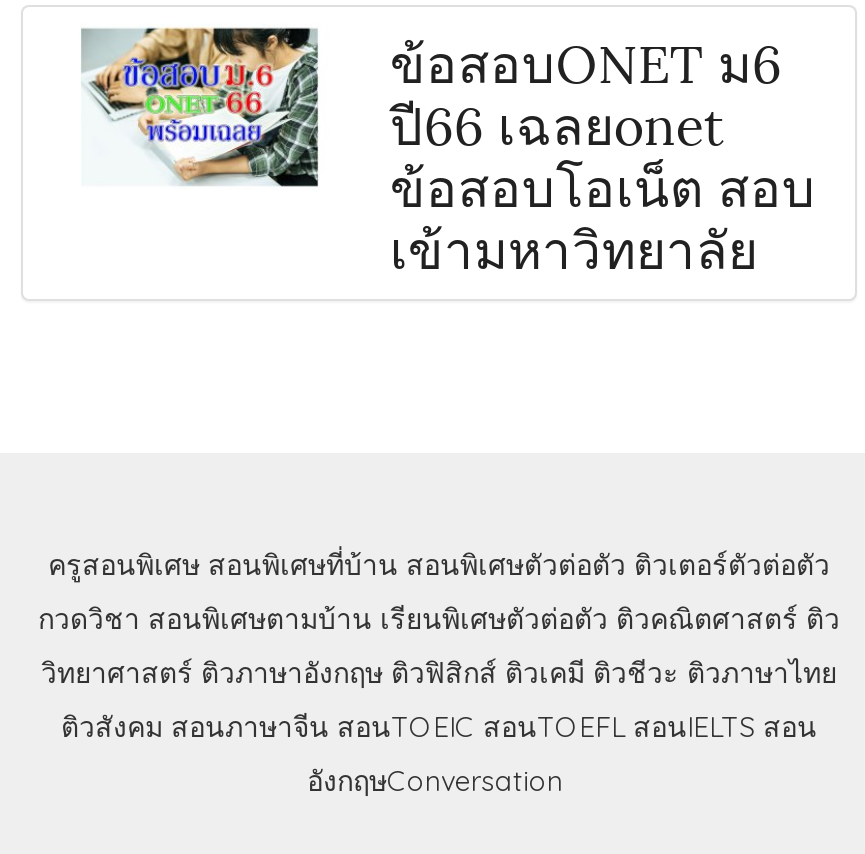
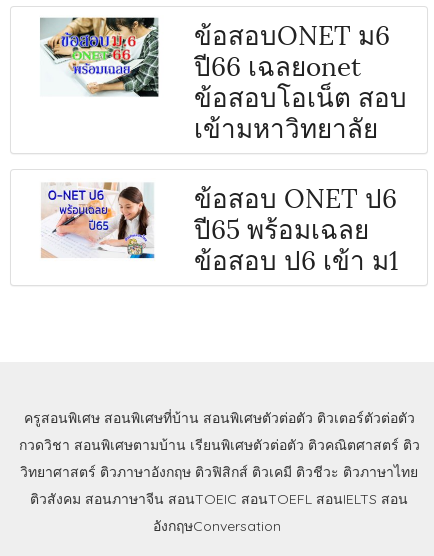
+ [image]
+ ข้อสอบ ONET ป6
+ ปี65 พร้อมเฉลย
+ ข้อสอบ ป6 เข้า ม1
